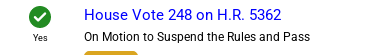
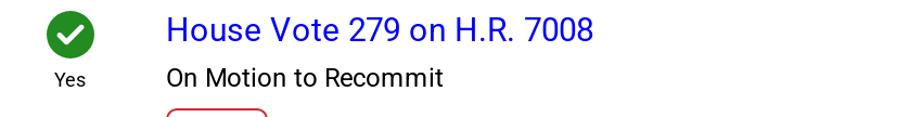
- House Vote 248 on H.R. 5362
- On Motion to Suspend the Rules and Pass
+ House Vote 279 on H.R. 7008
+ On Motion to Recommit
